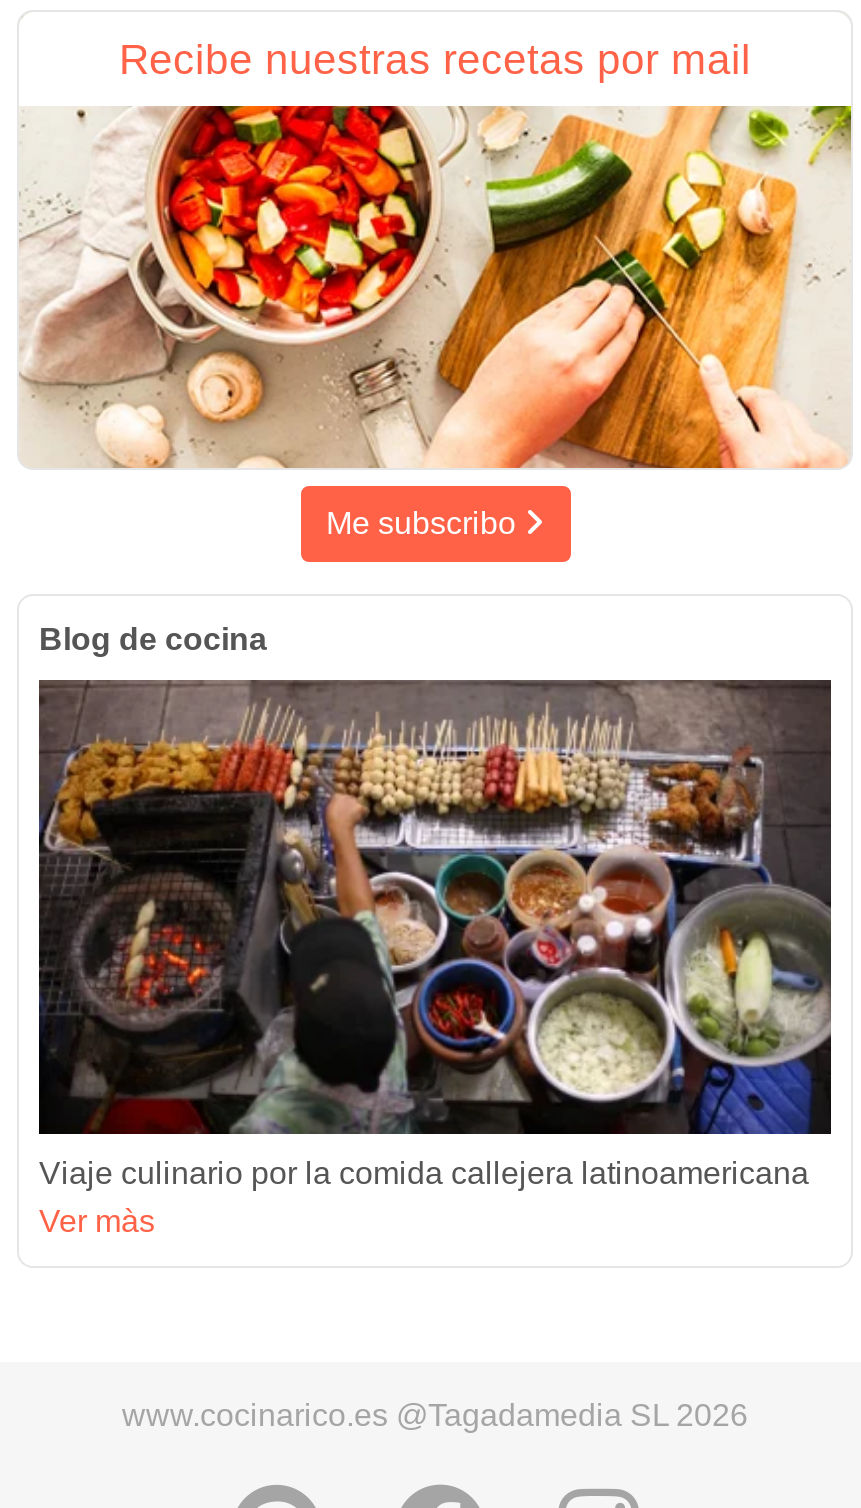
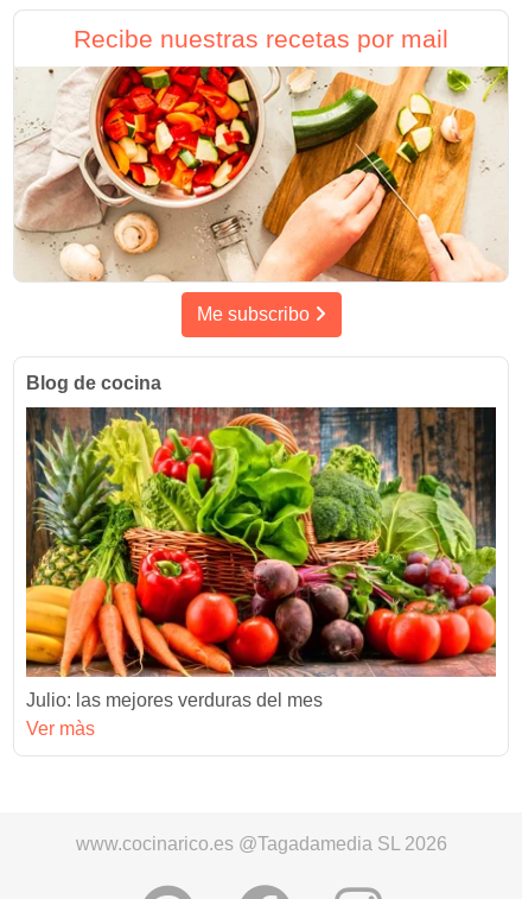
- [image]
- Viaje culinario por la comida callejera latinoamericana
+ [image]
+ Julio: las mejores verduras del mes
